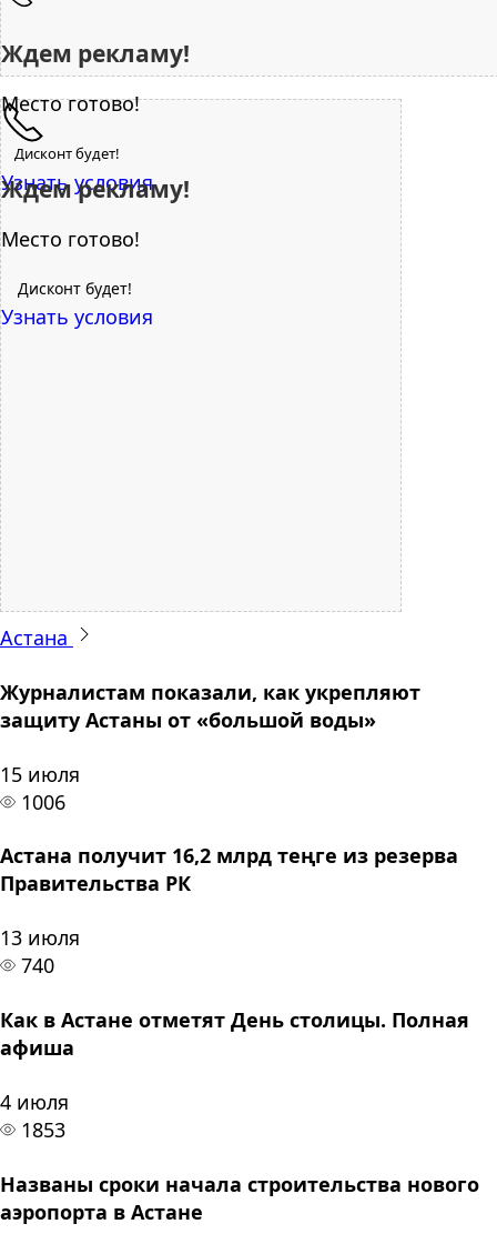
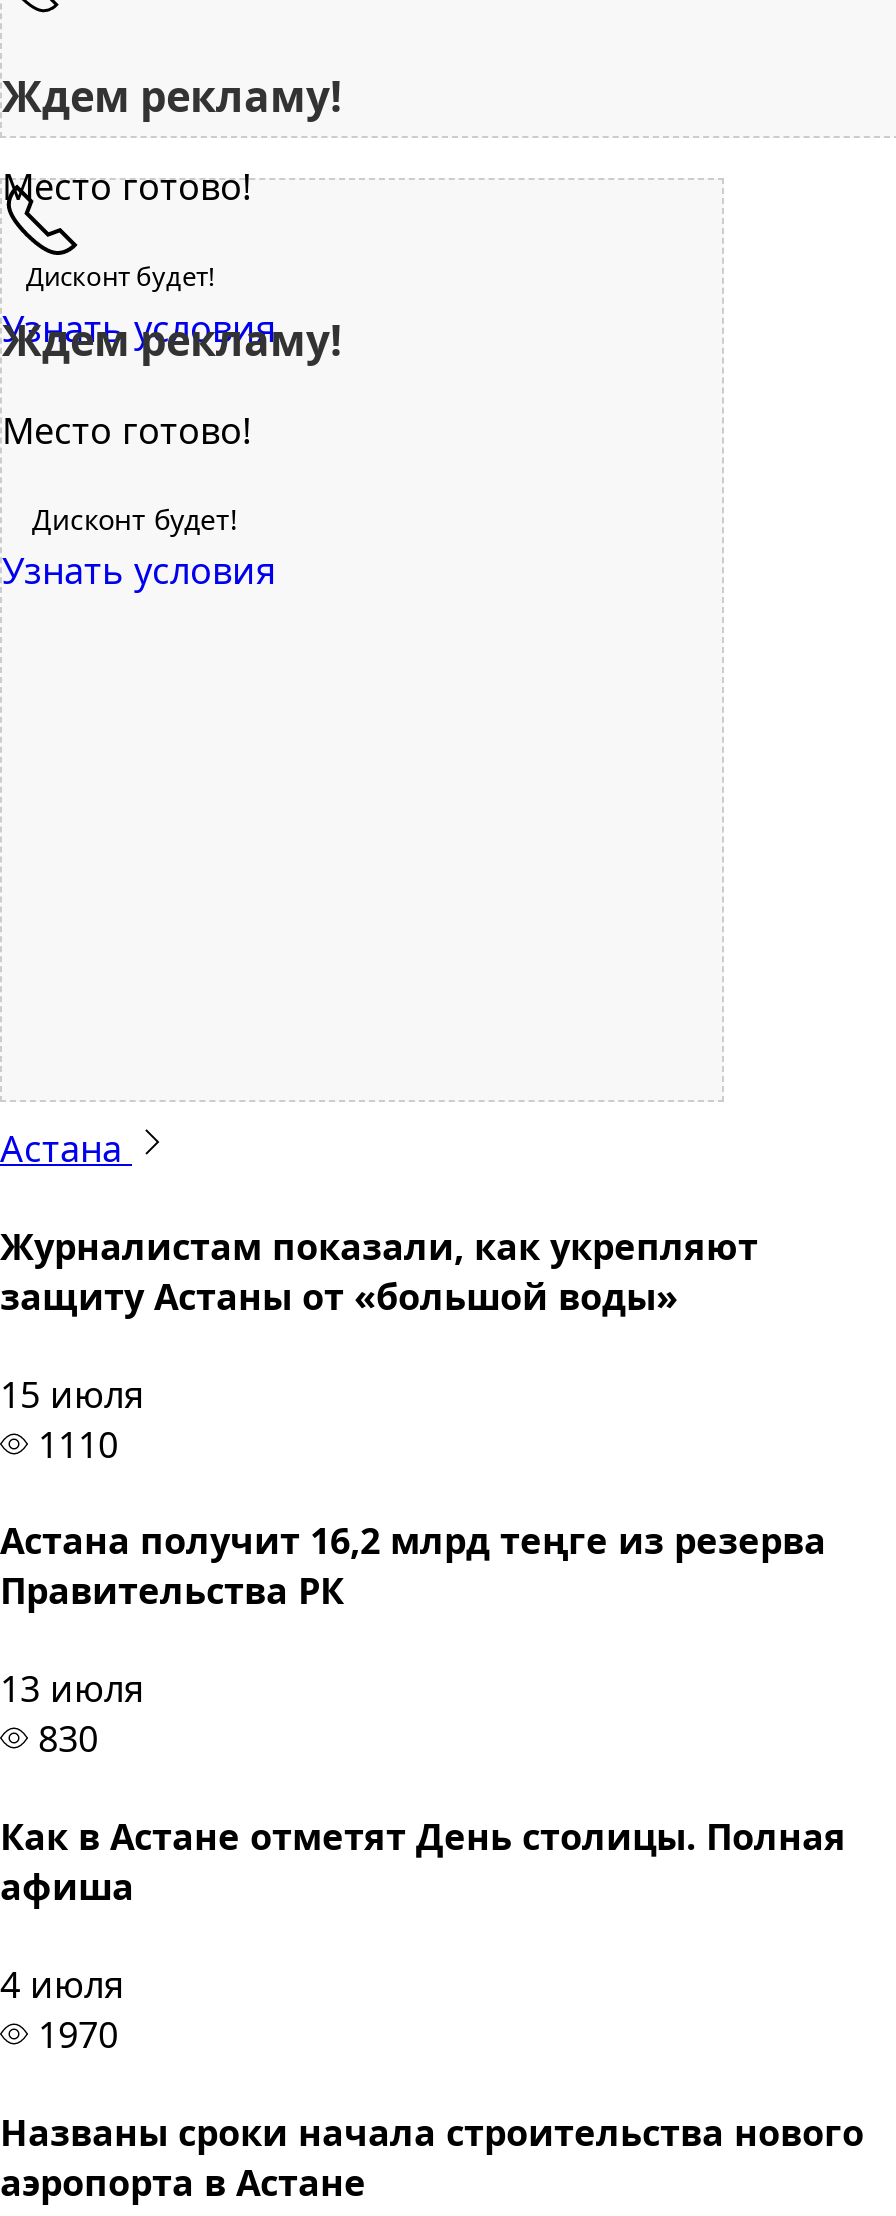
- 1006
+ 1110

- 740
+ 830

- 1853
+ 1970
